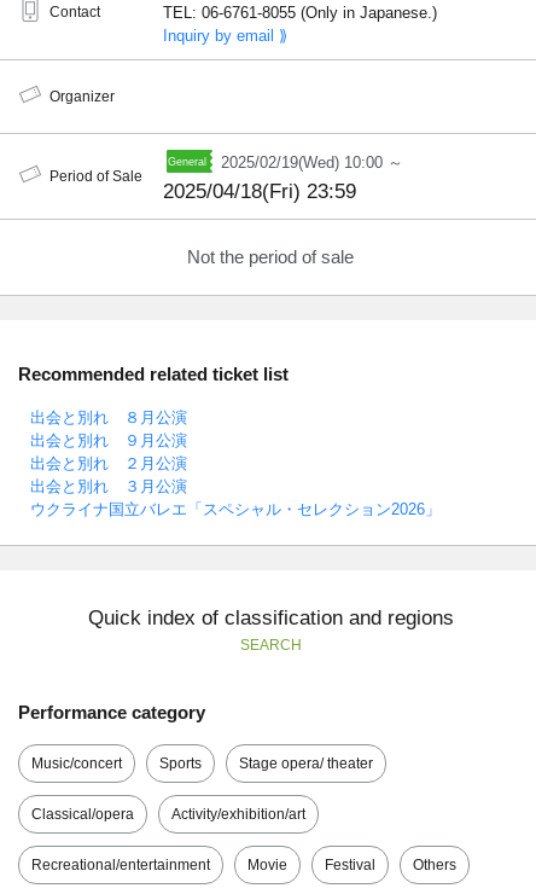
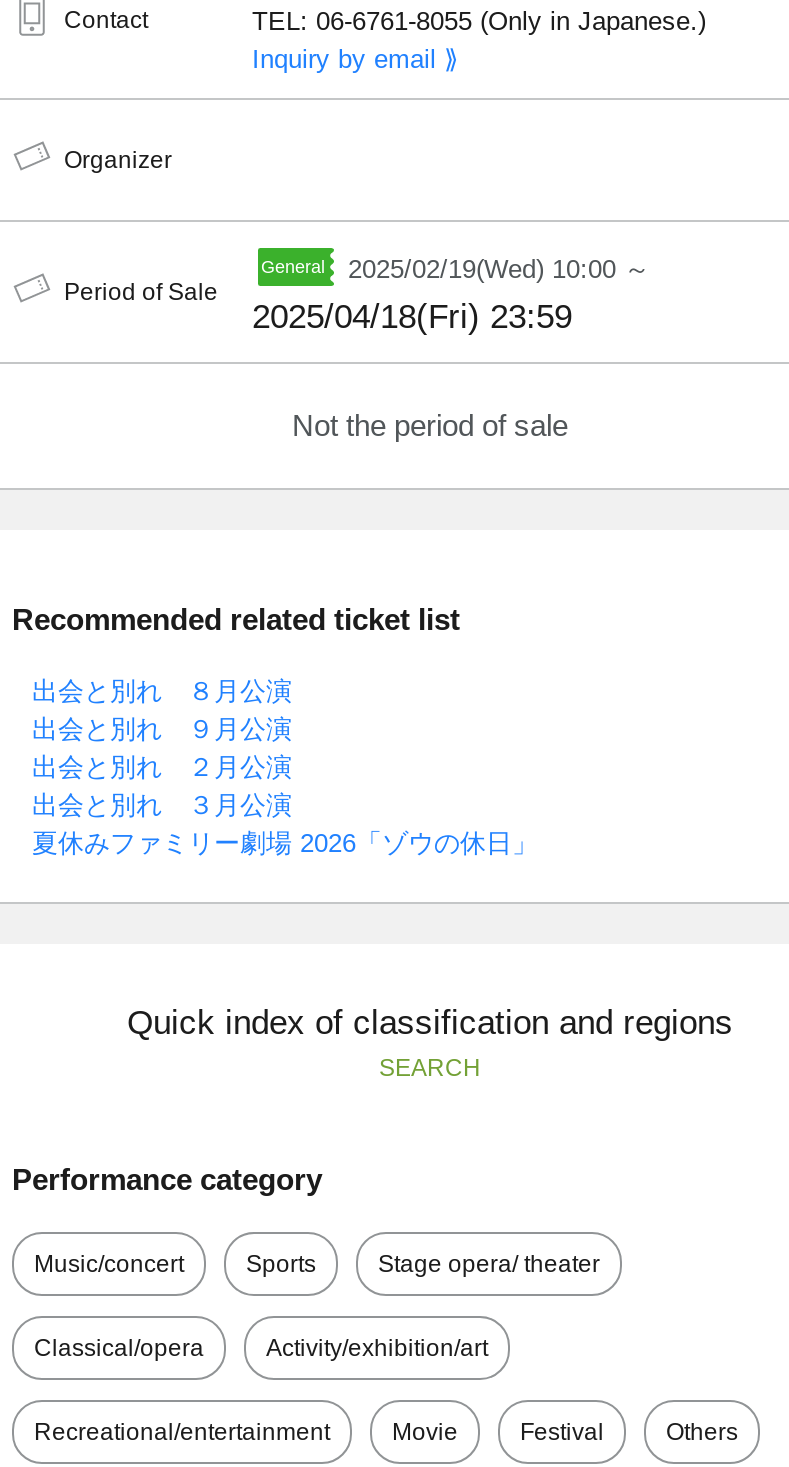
- ウクライナ国立バレエ「スペシャル・セレクション2026」
+ 夏休みファミリー劇場 2026「ゾウの休日」
